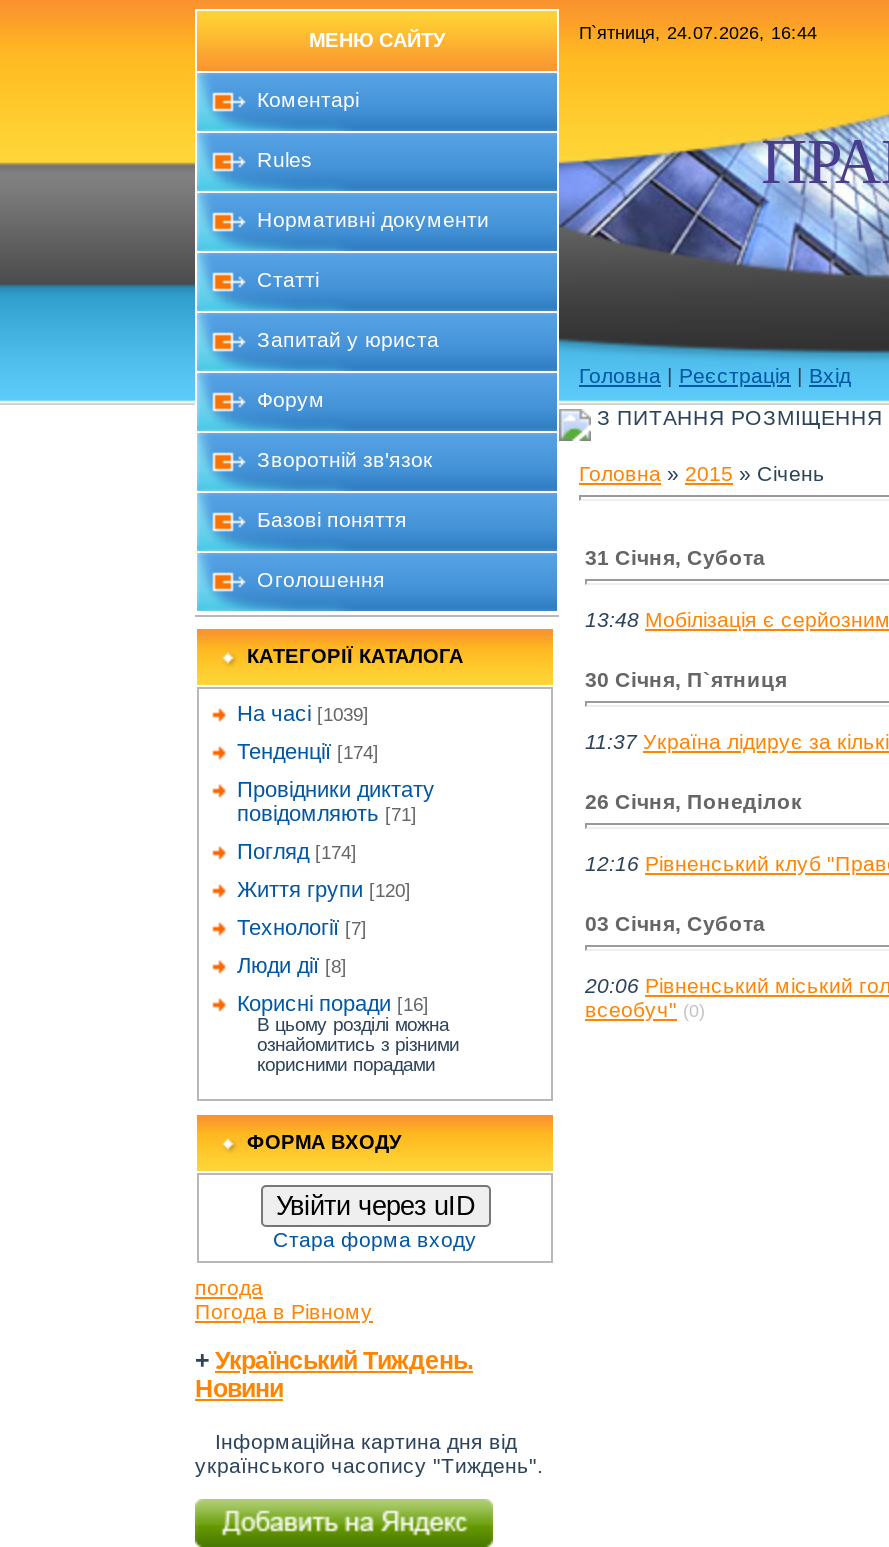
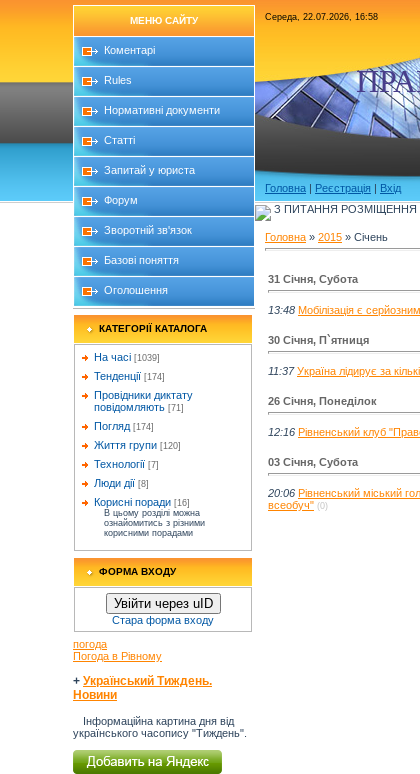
- П`ятниця, 24.07.2026, 16:44
+ Середа, 22.07.2026, 16:58
